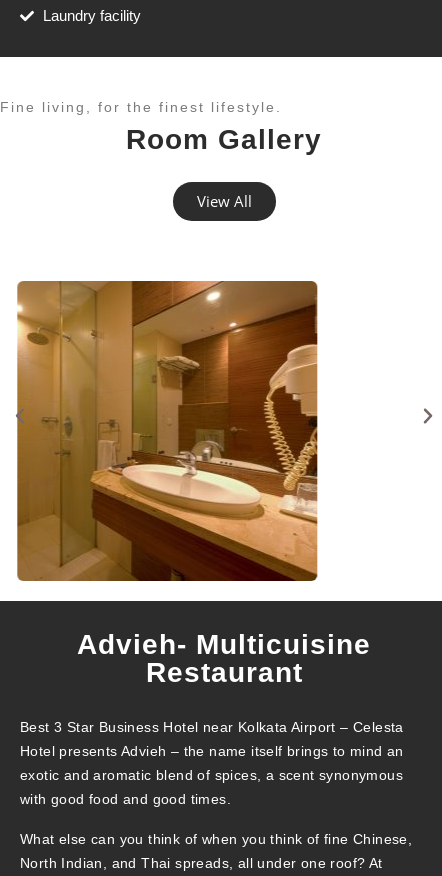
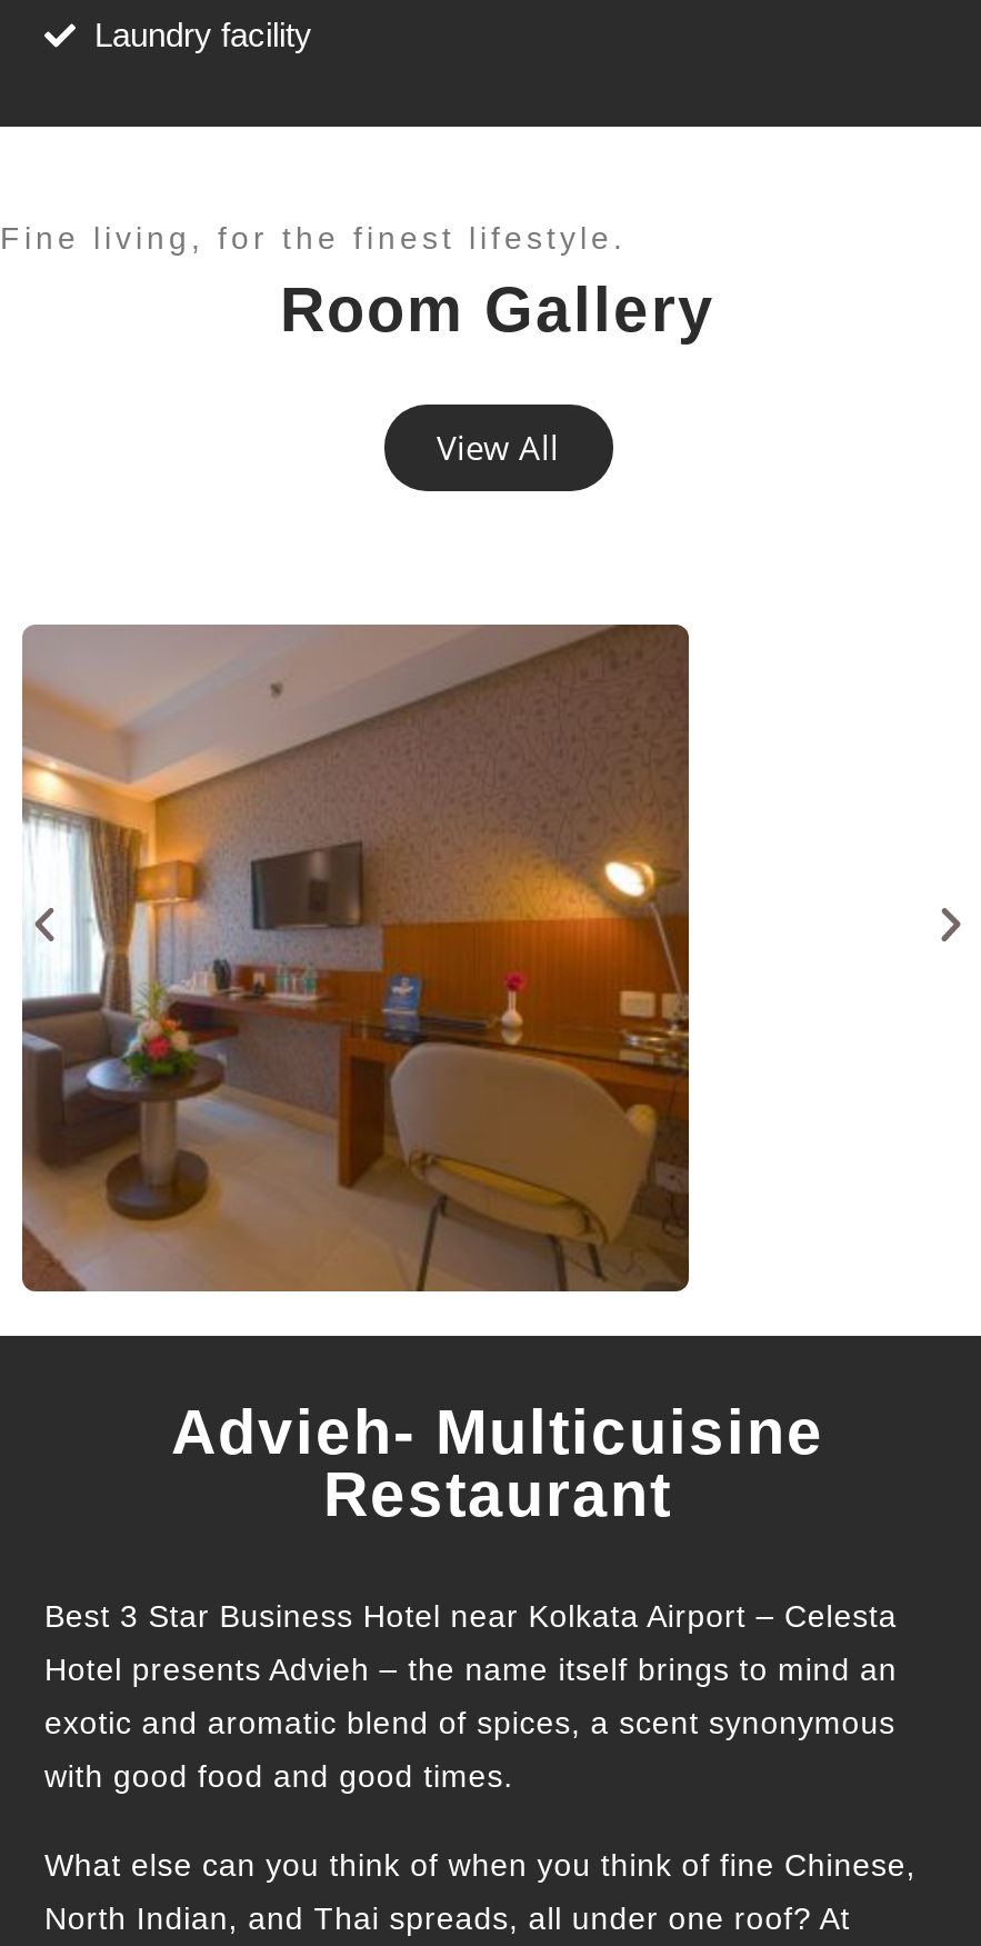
- [image]
+ [image]
